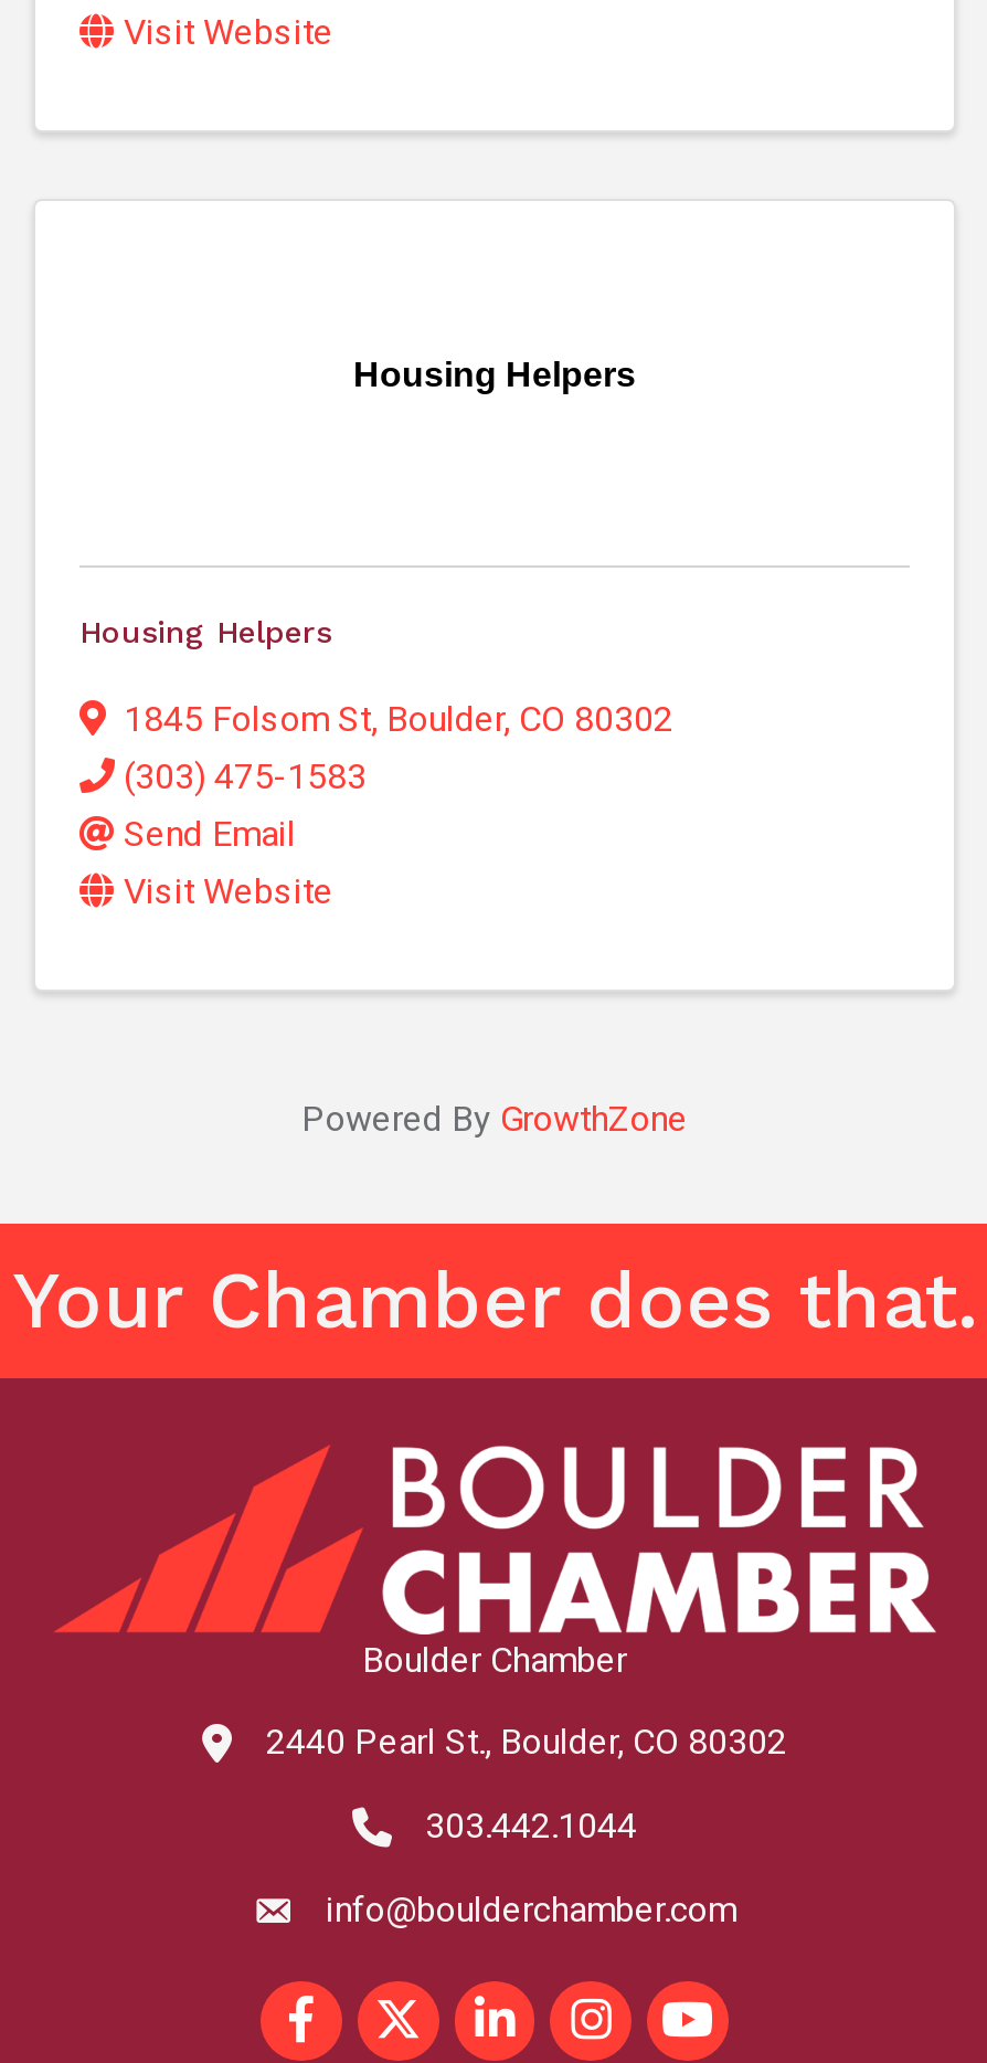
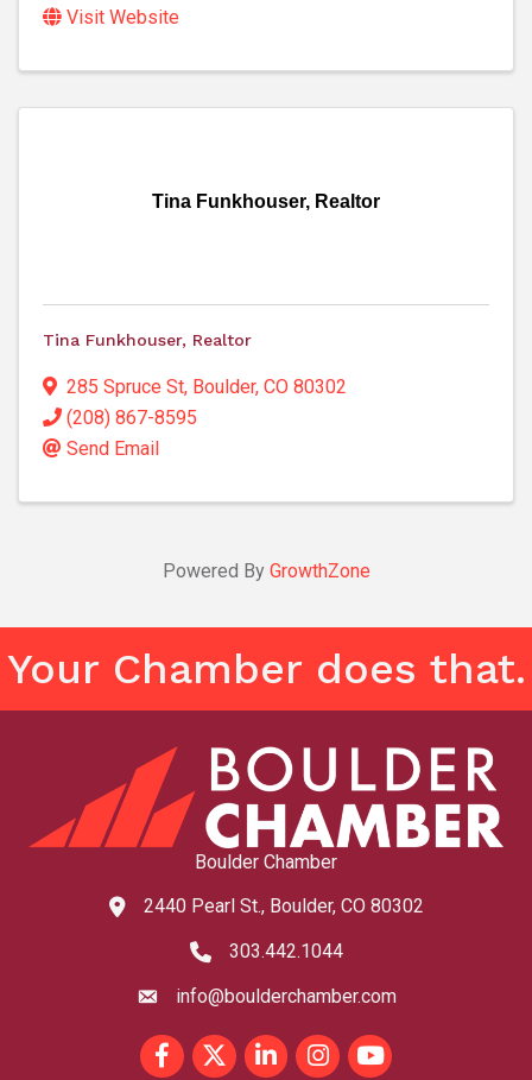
- Housing Helpers
+ Tina Funkhouser, Realtor

- Housing Helpers
+ Tina Funkhouser, Realtor

- 1845 Folsom St, Boulder, CO 80302
- (303) 475-1583
+ 285 Spruce St, Boulder, CO 80302
+ (208) 867-8595

- Visit Website
